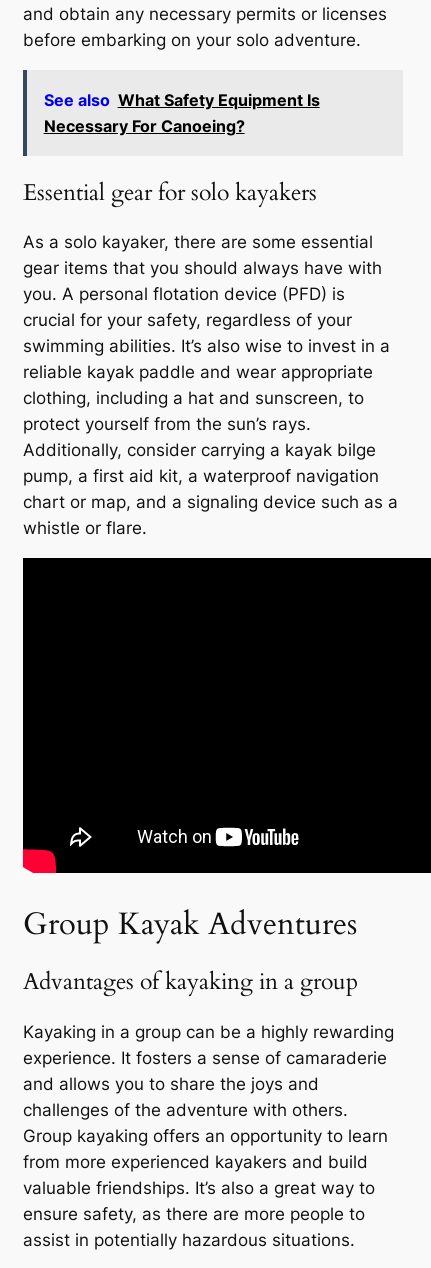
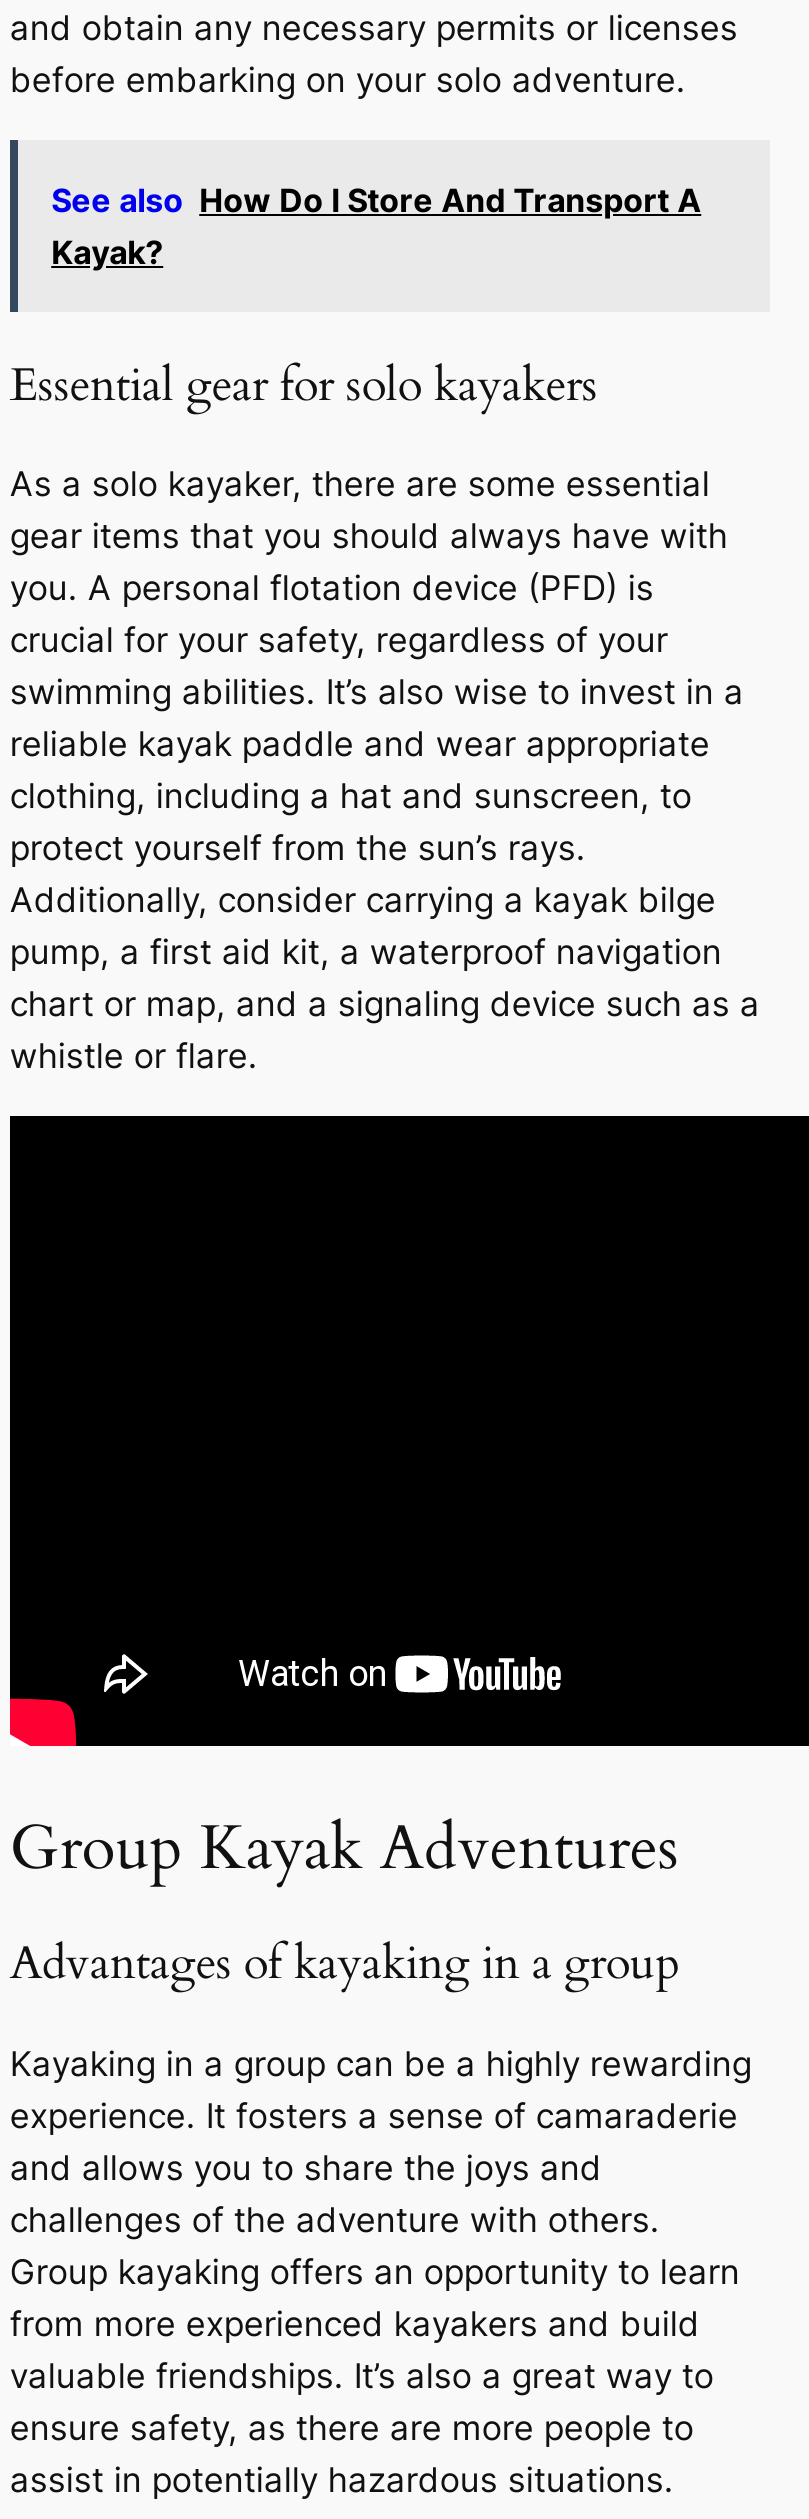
- See also What Safety Equipment Is
- Necessary For Canoeing?
+ See also How Do I Store And Transport A
+ Kayak?
